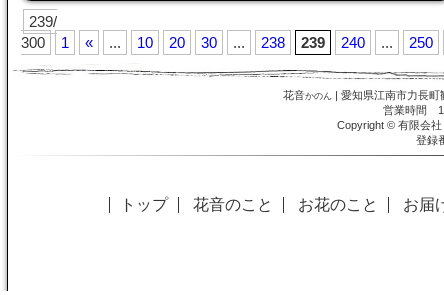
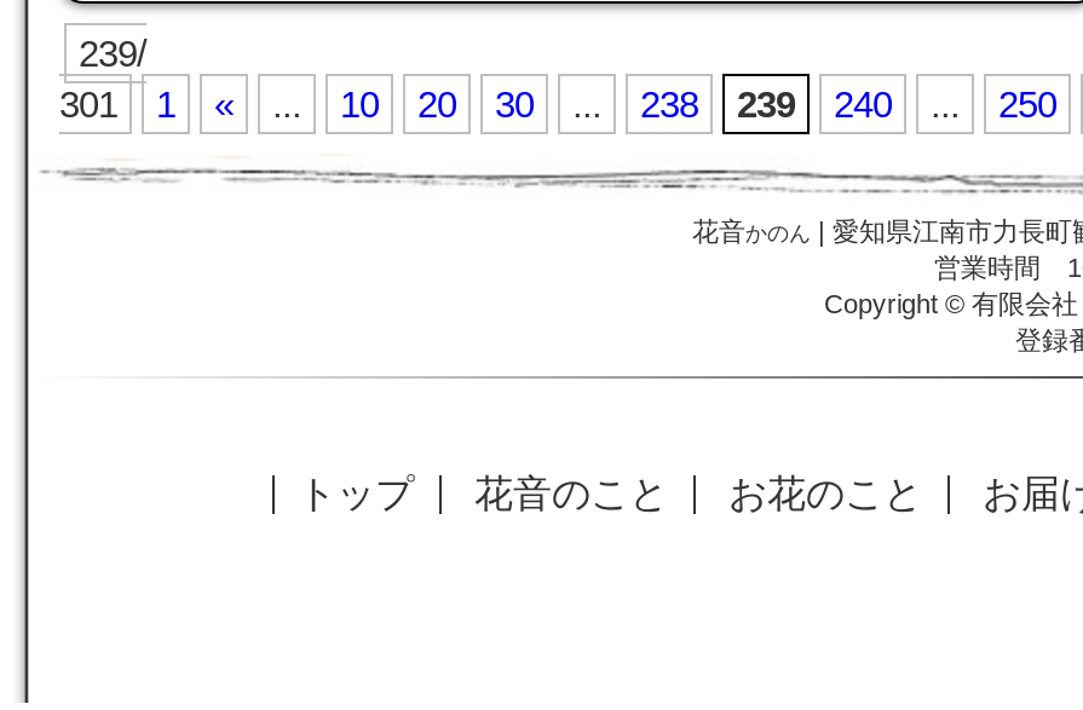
- 300
+ 301
